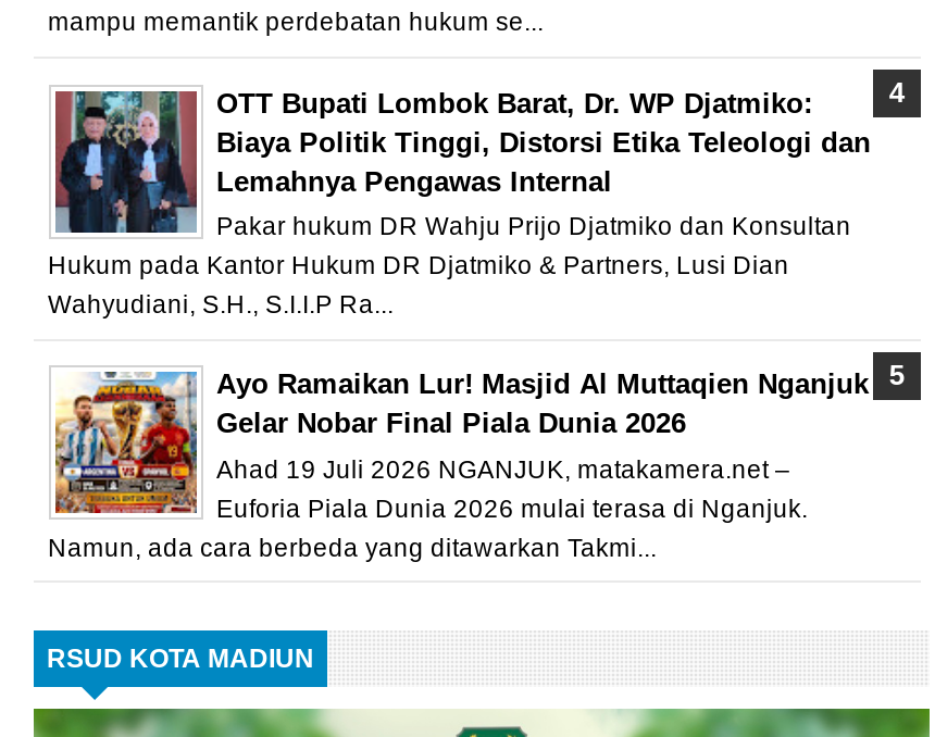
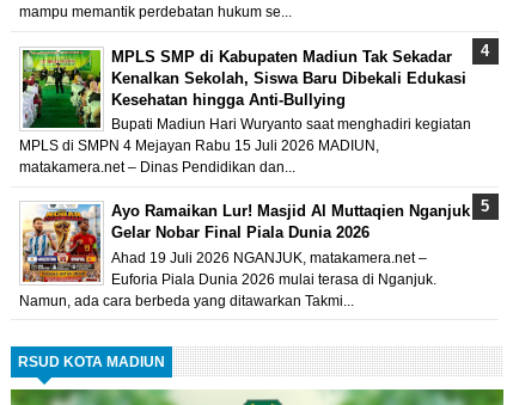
- [image]
- Hukum pada Kantor Hukum DR Djatmiko & Partners, Lusi Dian
+ [image]
+ MPLS di SMPN 4 Mejayan Rabu 15 Juli 2026 MADIUN,

- OTT Bupati Lombok Barat, Dr. WP Djatmiko:
- Biaya Politik Tinggi, Distorsi Etika Teleologi dan
- Lemahnya Pengawas Internal
+ MPLS SMP di Kabupaten Madiun Tak Sekadar
+ Kenalkan Sekolah, Siswa Baru Dibekali Edukasi
+ Kesehatan hingga Anti-Bullying

- Pakar hukum DR Wahju Prijo Djatmiko dan Konsultan
+ Bupati Madiun Hari Wuryanto saat menghadiri kegiatan

- Wahyudiani, S.H., S.I.I.P Ra...
+ matakamera.net – Dinas Pendidikan dan...
